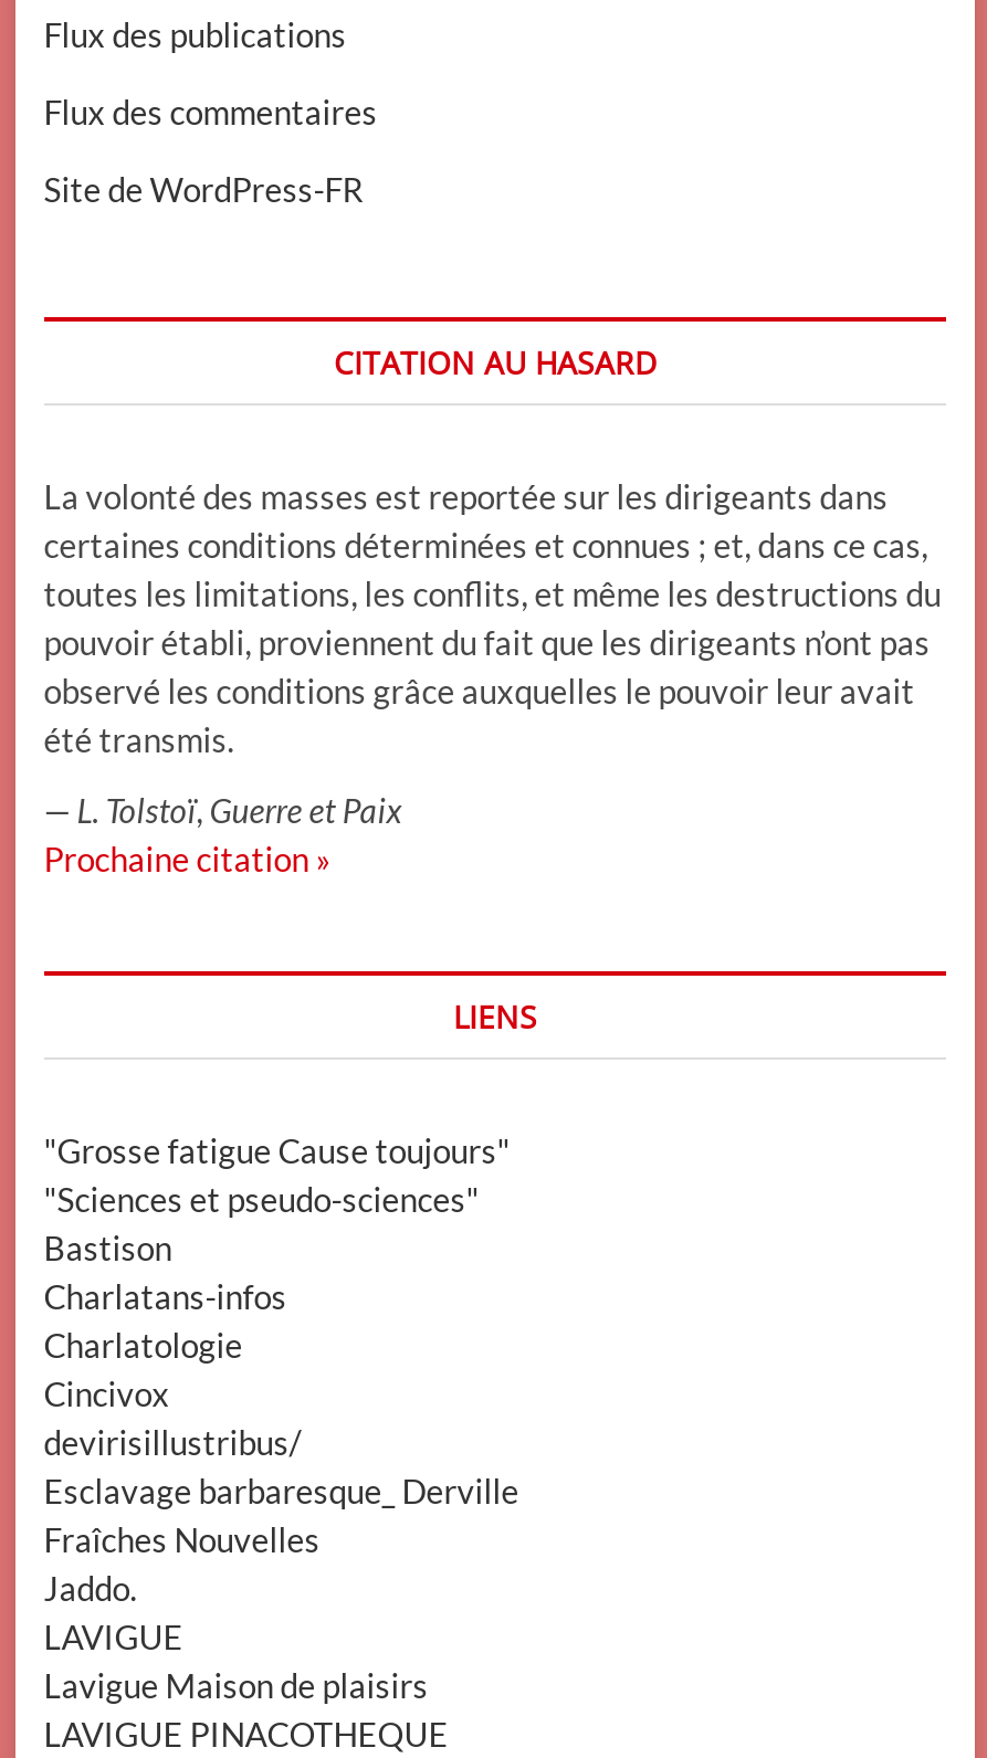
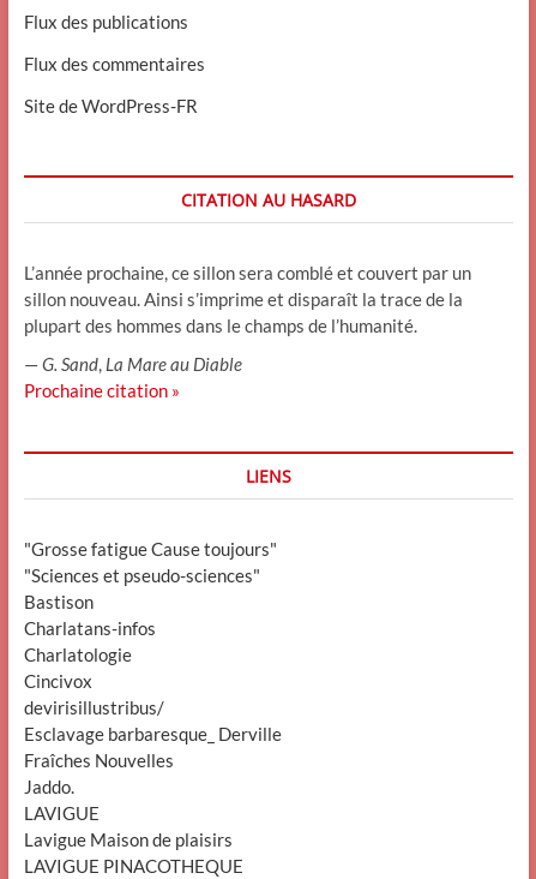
- La volonté des masses est reportée sur les dirigeants dans
- certaines conditions déterminées et connues ; et, dans ce cas,
- toutes les limitations, les conflits, et même les destructions du
- pouvoir établi, proviennent du fait que les dirigeants n’ont pas
- observé les conditions grâce auxquelles le pouvoir leur avait
- été transmis.
+ L’année prochaine, ce sillon sera comblé et couvert par un
+ sillon nouveau. Ainsi s’imprime et disparaît la trace de la
+ plupart des hommes dans le champs de l’humanité.

- — L. Tolstoï, Guerre et Paix
+ — G. Sand, La Mare au Diable
